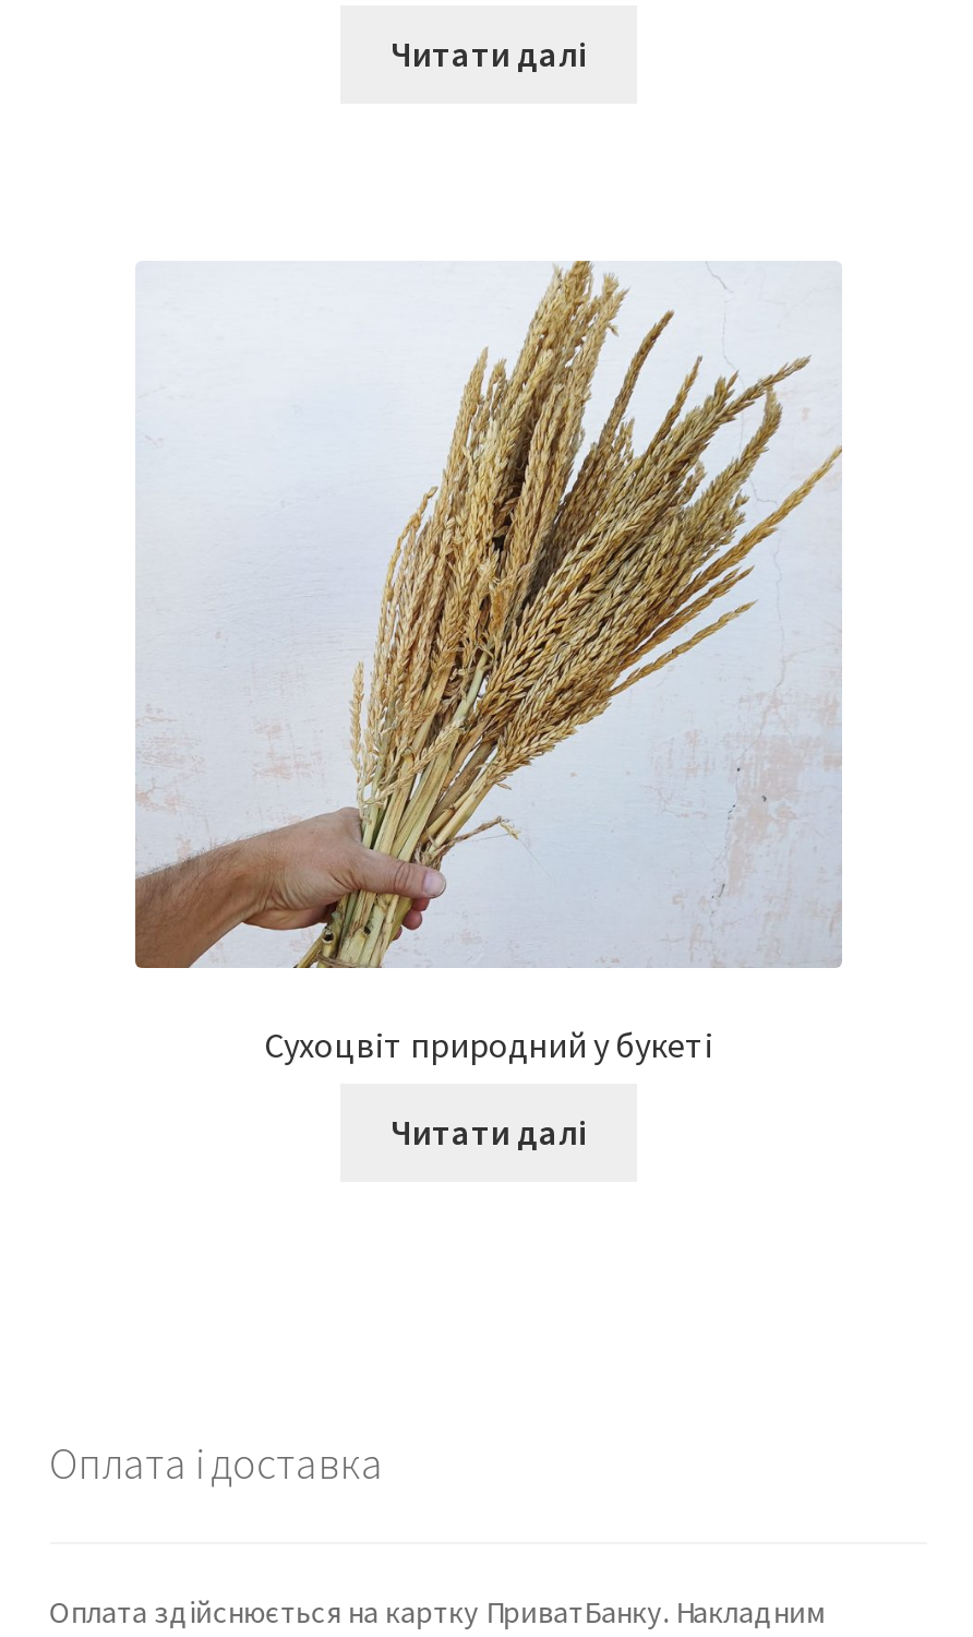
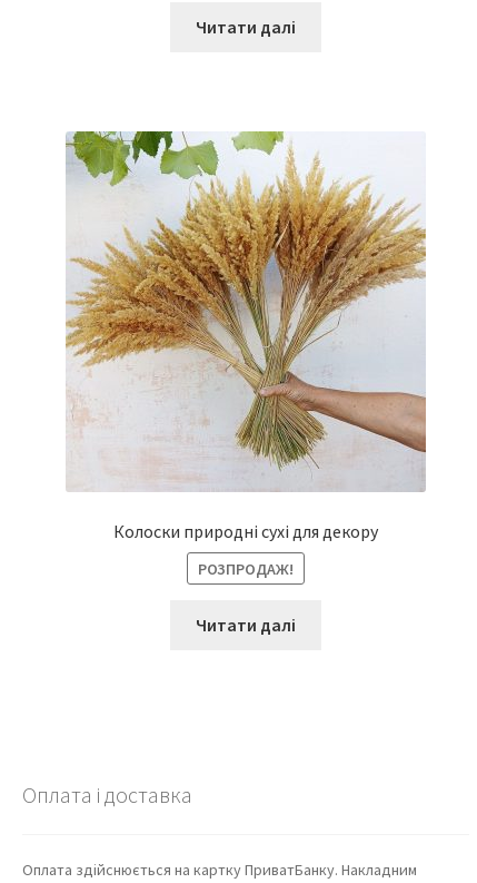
- [image]
- Сухоцвіт природний у букеті
+ [image]
+ Колоски природні сухі для декору
+ РОЗПРОДАЖ!
